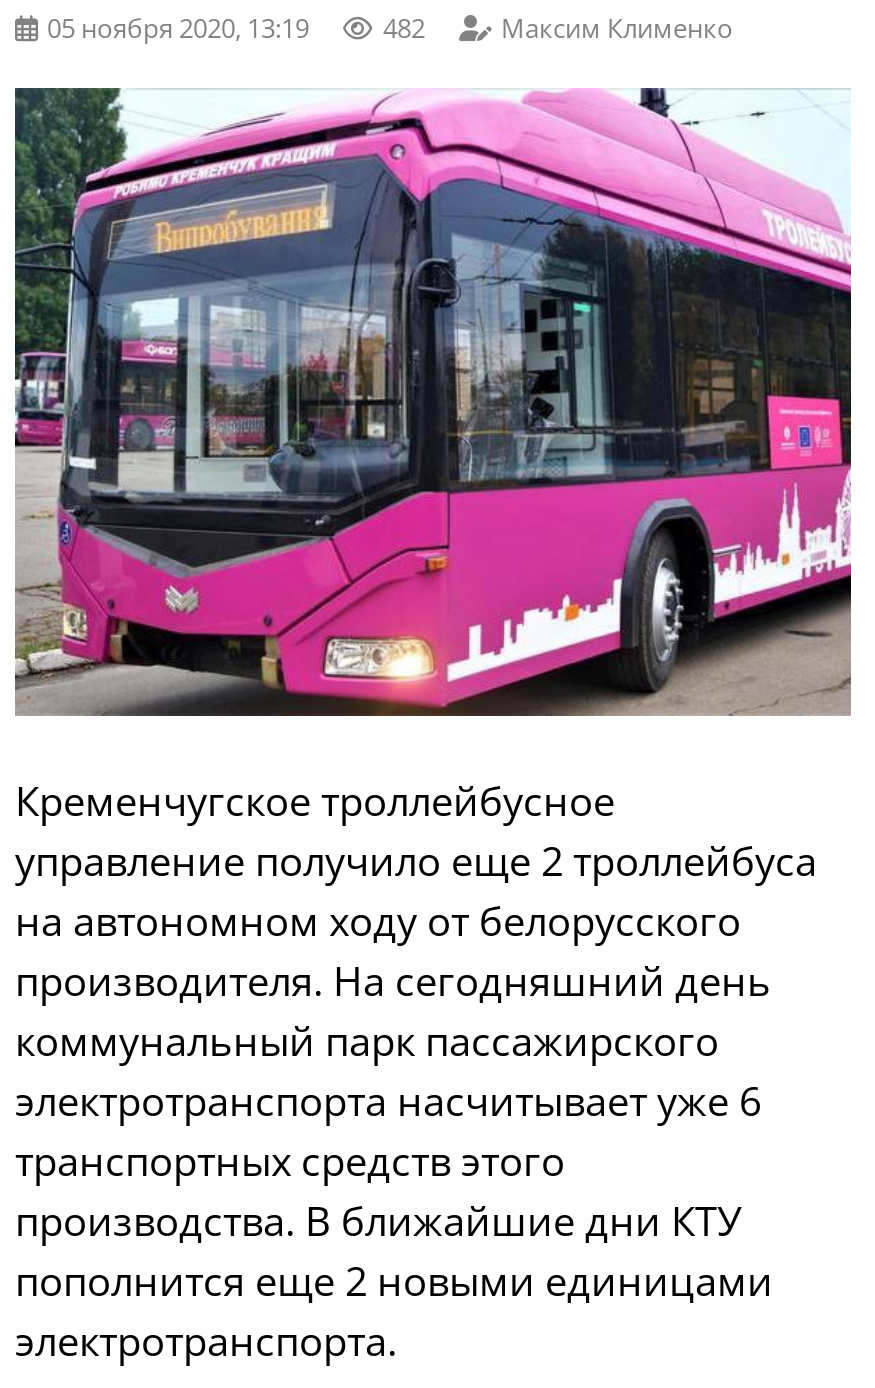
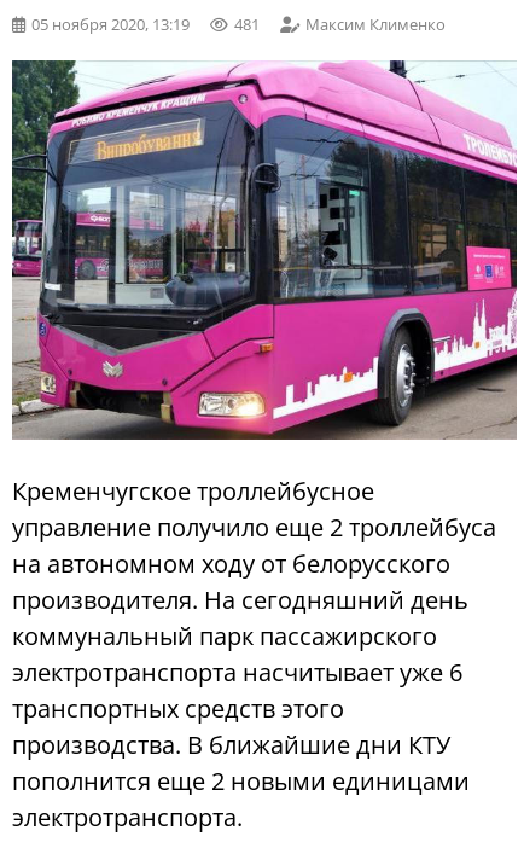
- 482
+ 481
